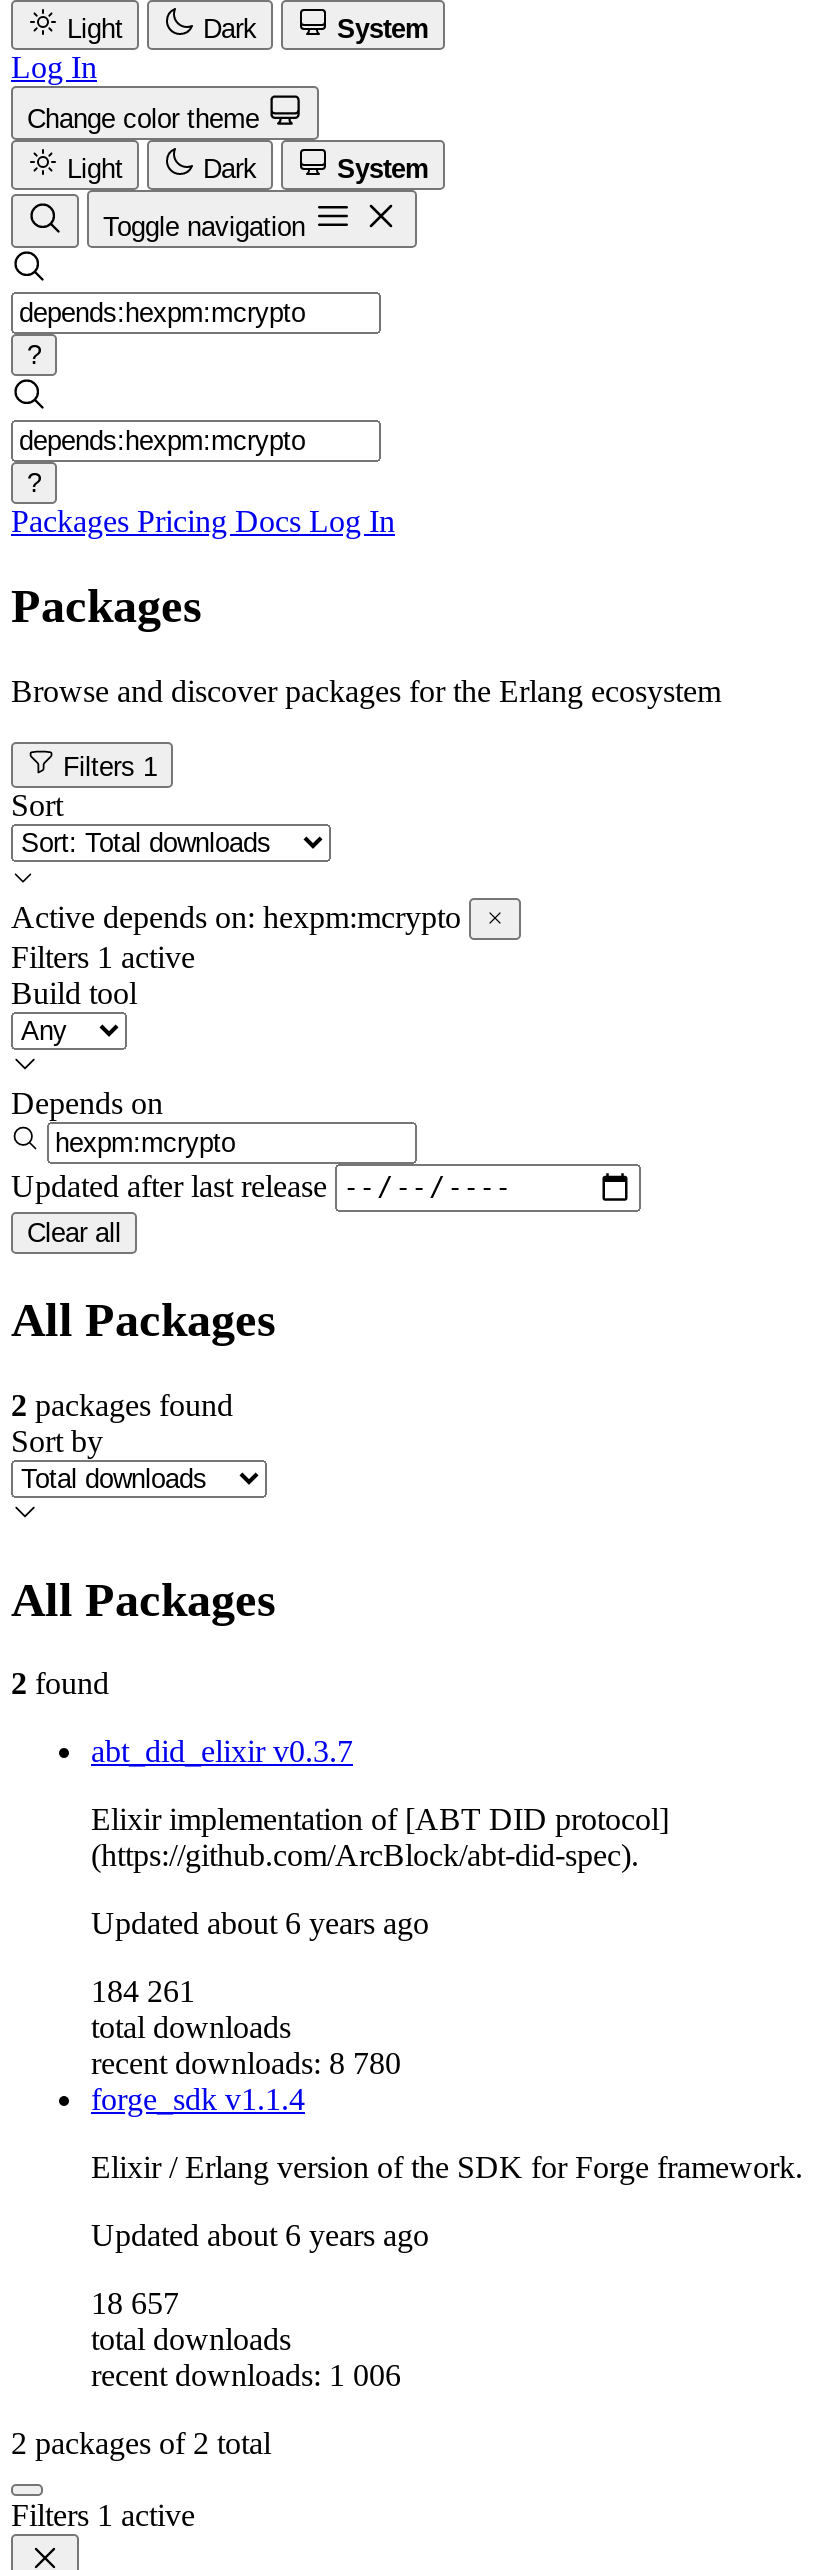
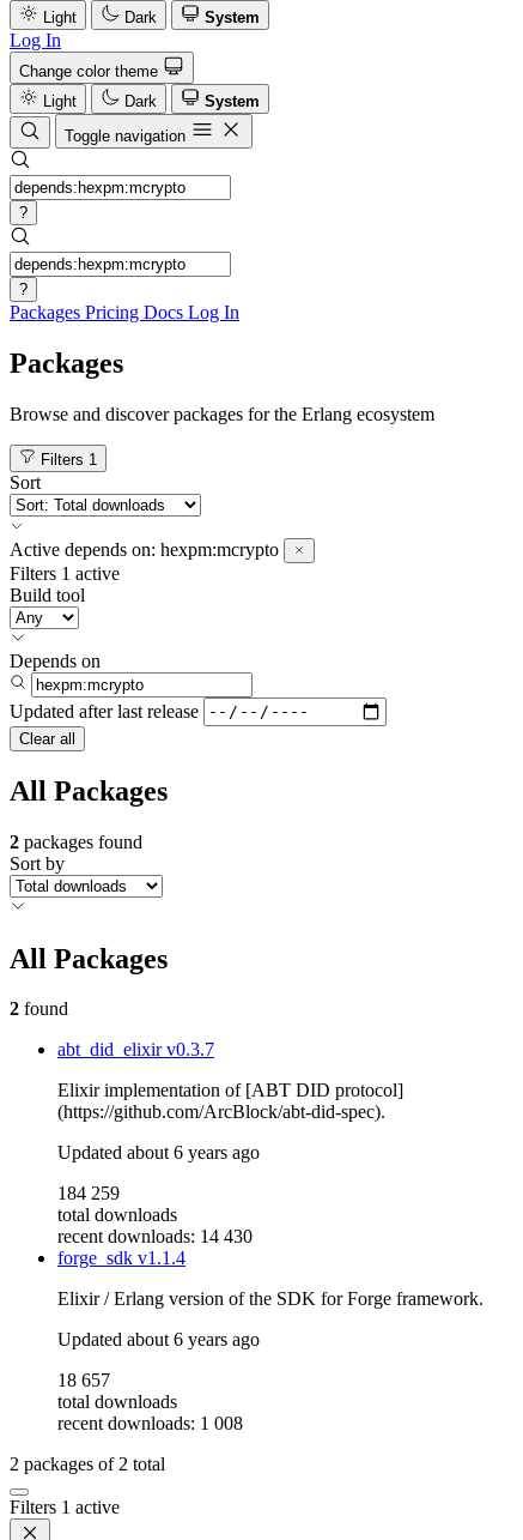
- 184 261
+ 184 259

- recent downloads: 8 780
+ recent downloads: 14 430

- recent downloads: 1 006
+ recent downloads: 1 008
